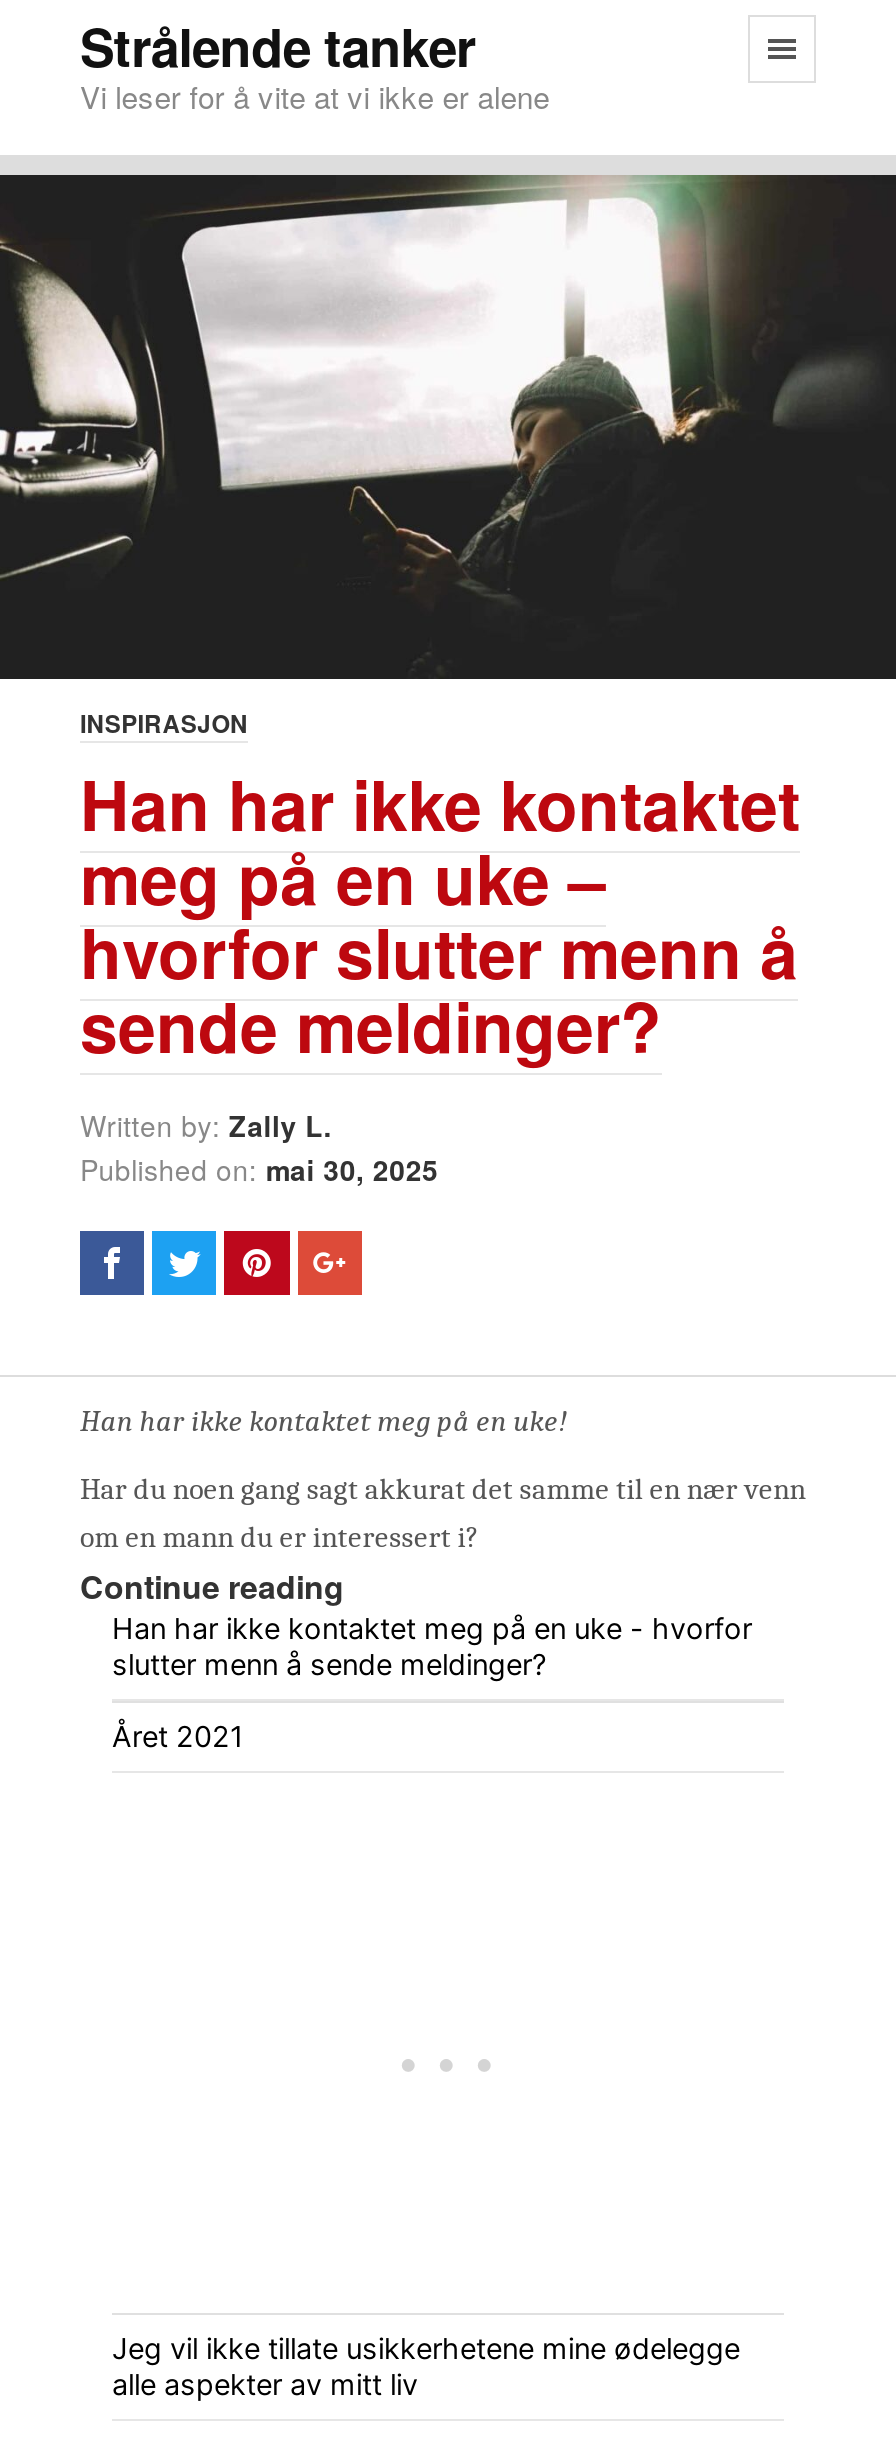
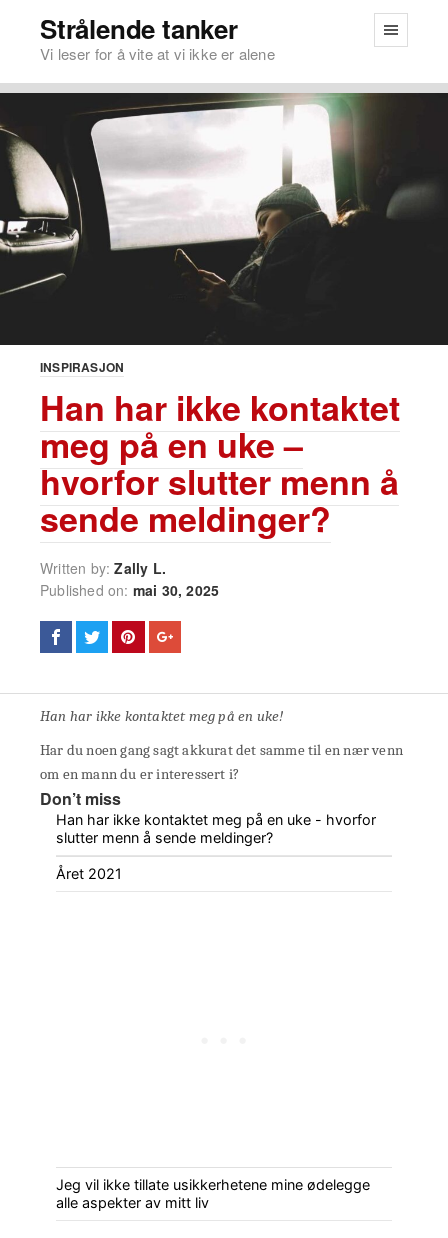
- Continue reading
+ Don’t miss
